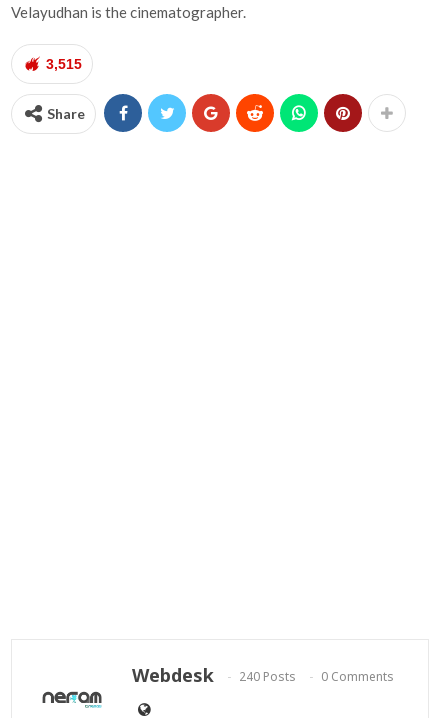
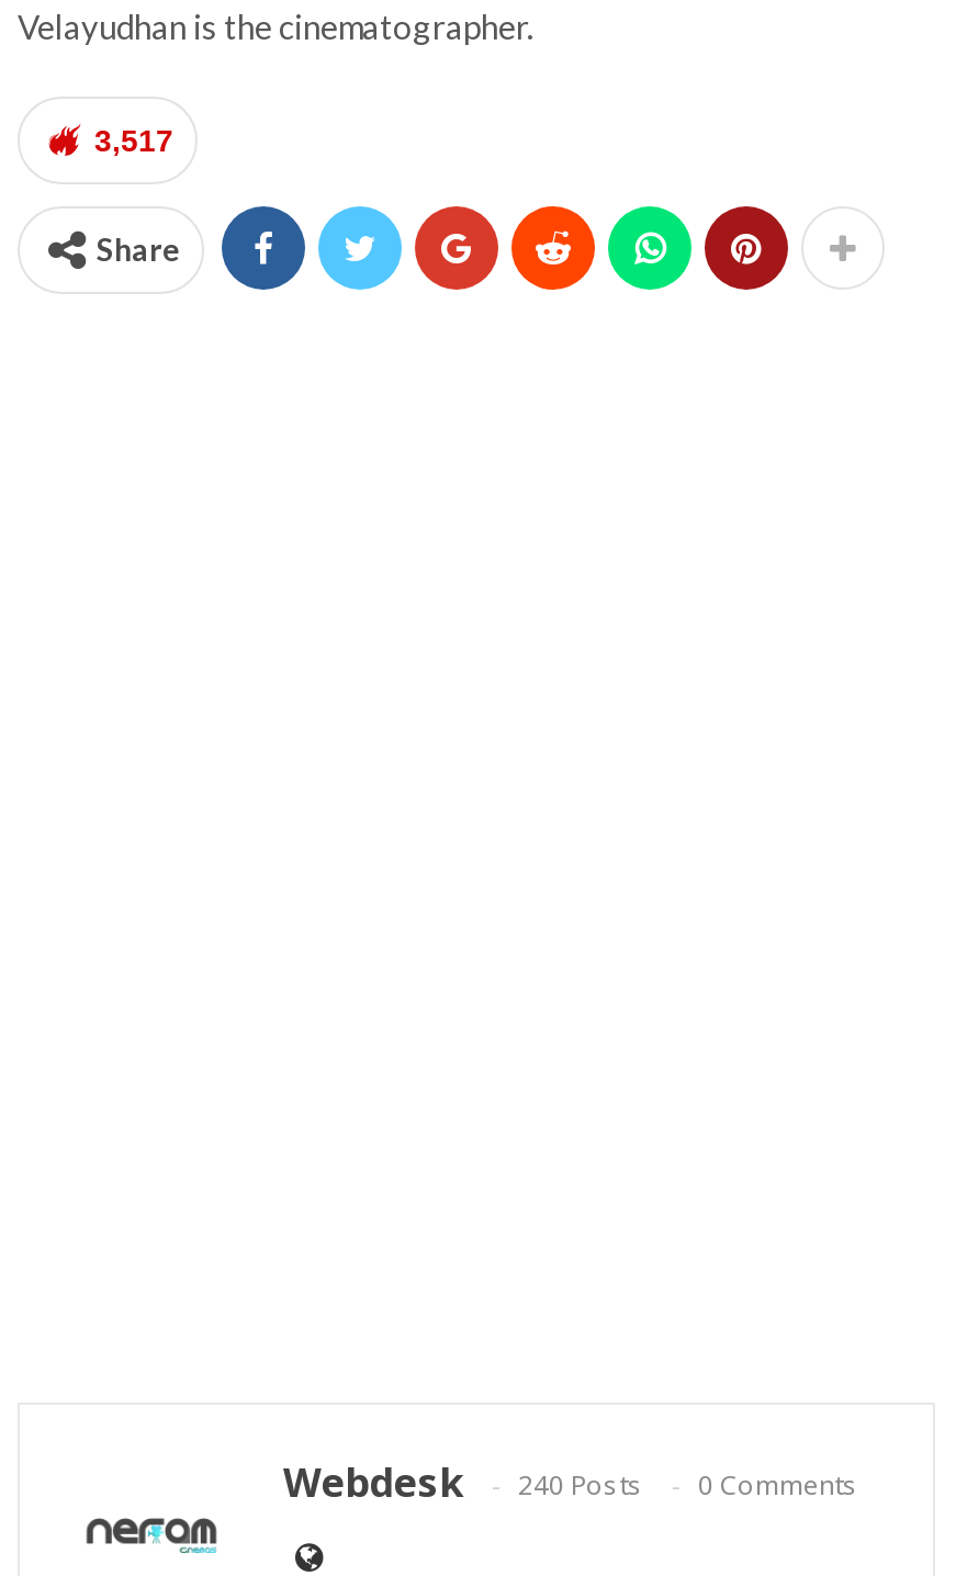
- 3,515
+ 3,517
